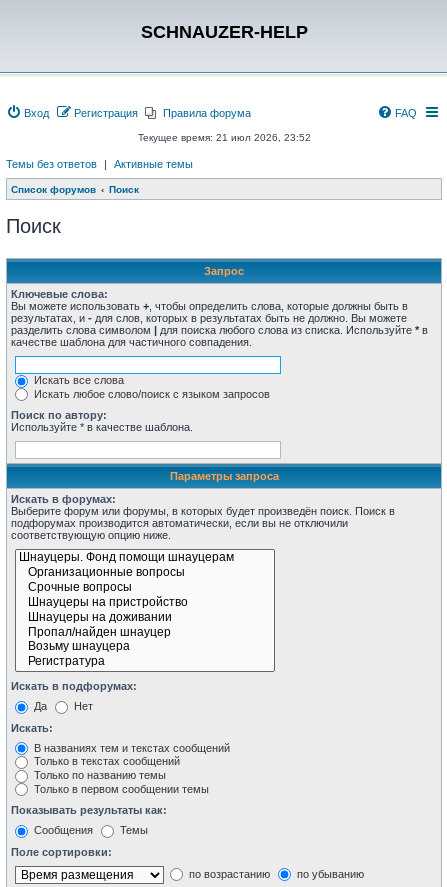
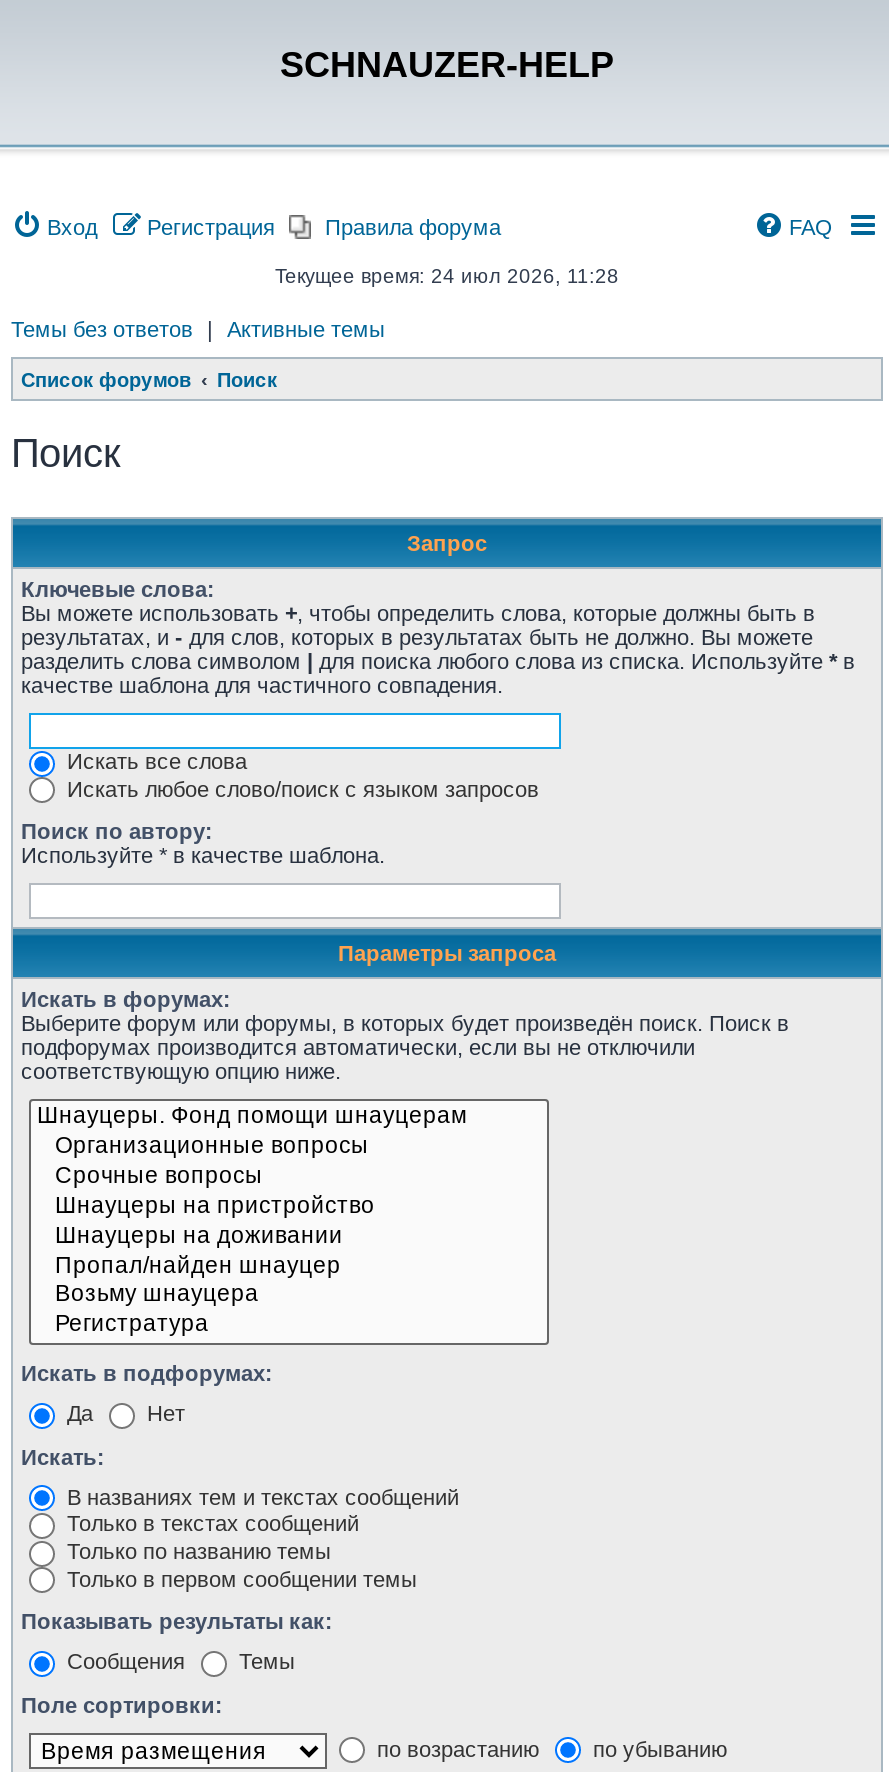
- Текущее время: 21 июл 2026, 23:52
+ Текущее время: 24 июл 2026, 11:28
